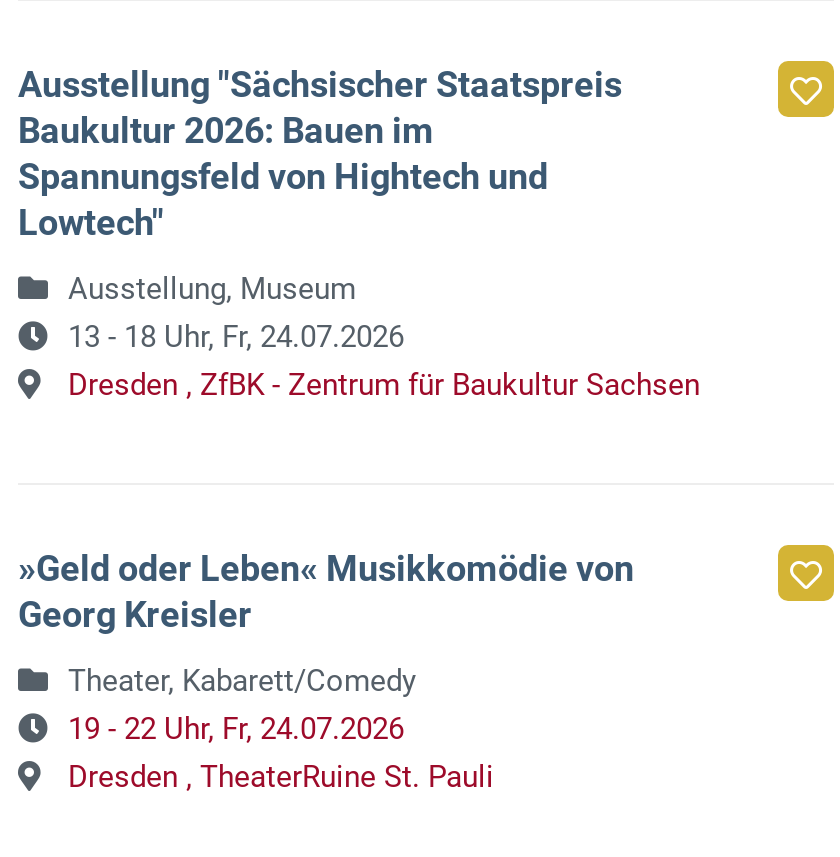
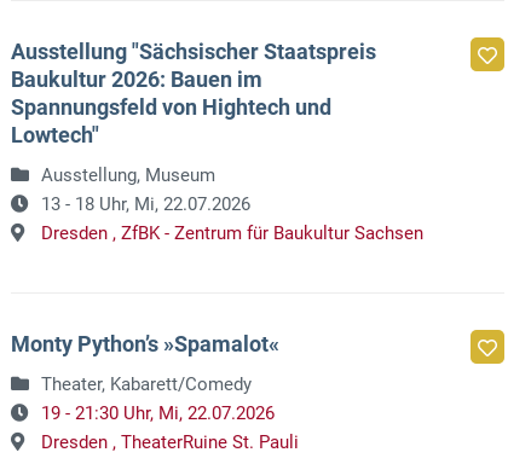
- 13 - 18 Uhr, Fr, 24.07.2026
+ 13 - 18 Uhr, Mi, 22.07.2026

- »Geld oder Leben« Musikkomödie von
- Georg Kreisler
+ Monty Python’s »Spamalot«

- 19 - 22 Uhr, Fr, 24.07.2026
+ 19 - 21:30 Uhr, Mi, 22.07.2026
